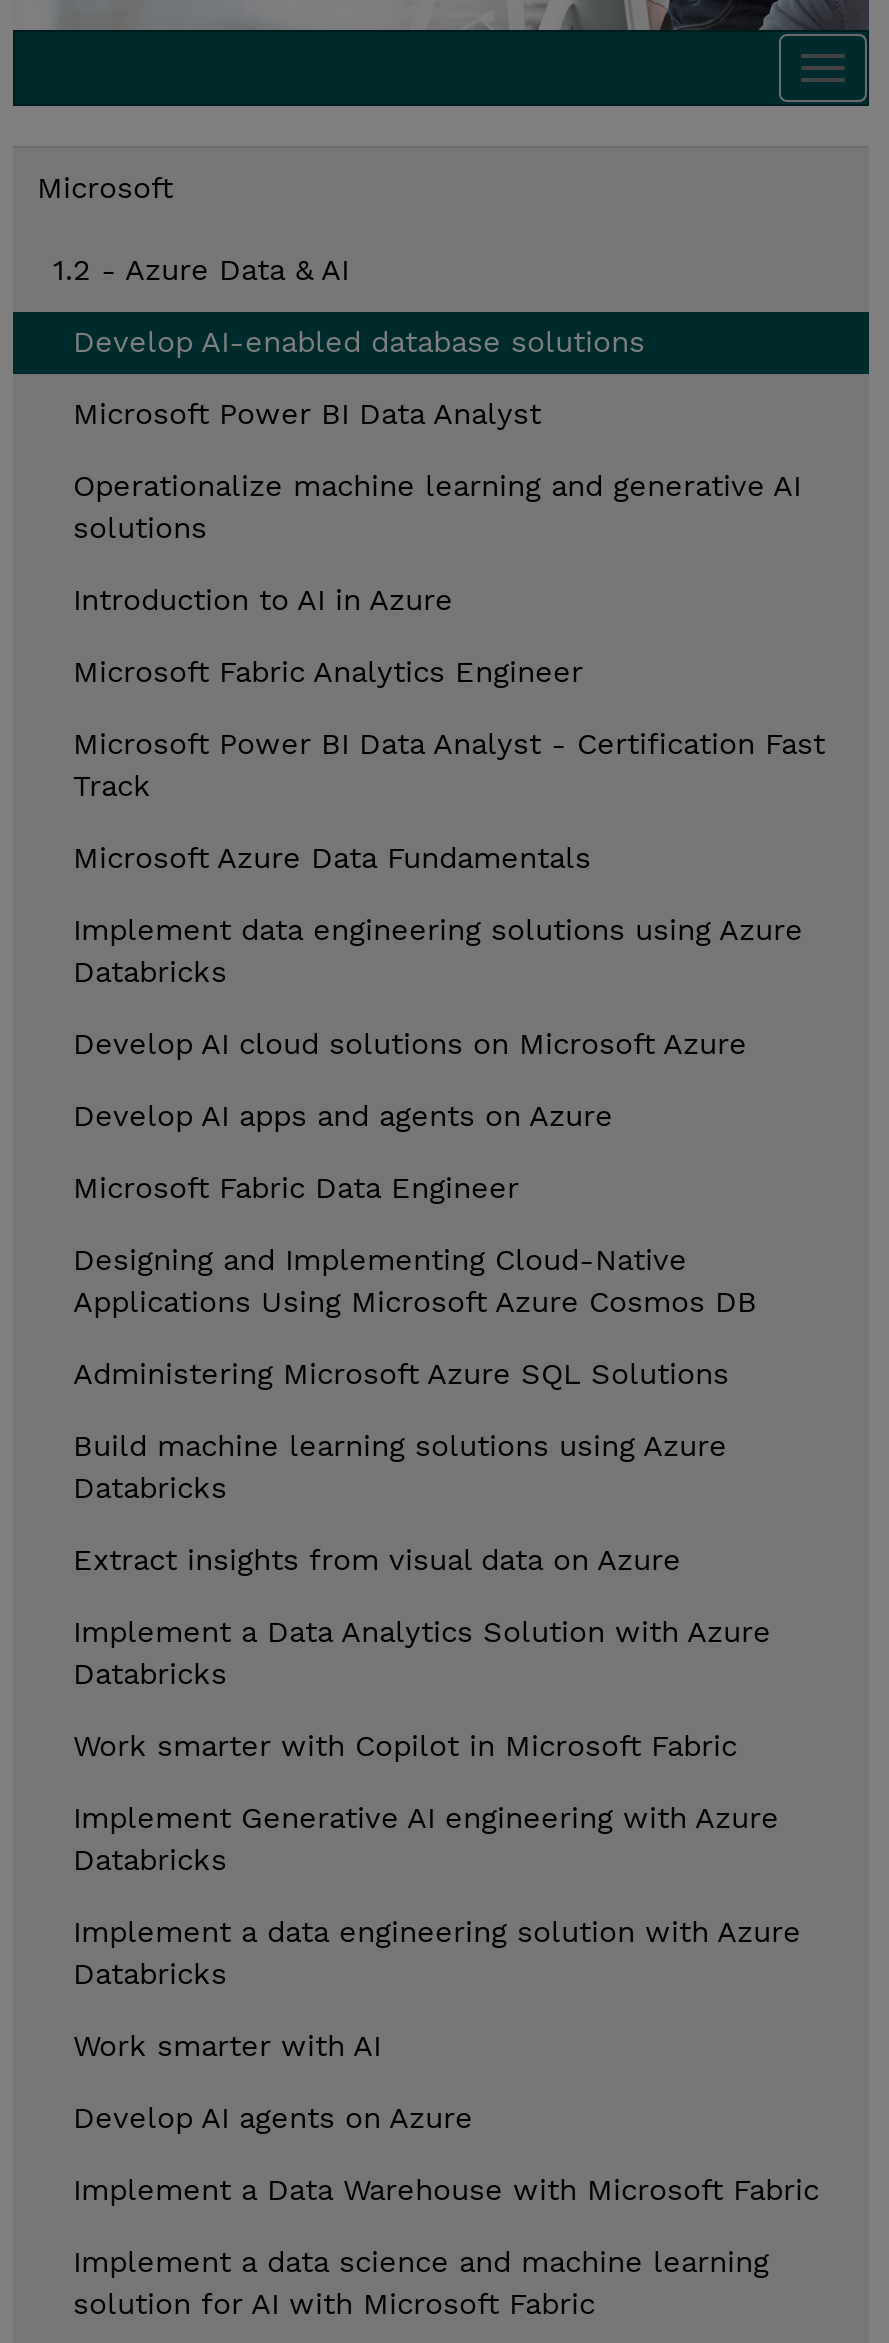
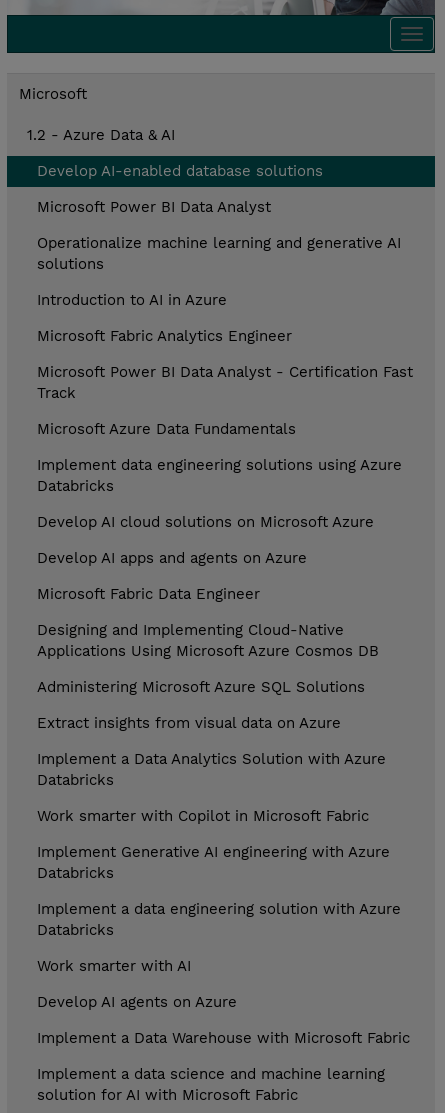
- Build machine learning solutions using Azure
- Databricks
